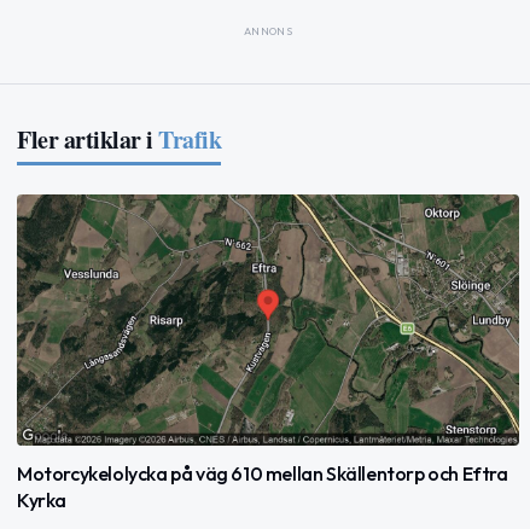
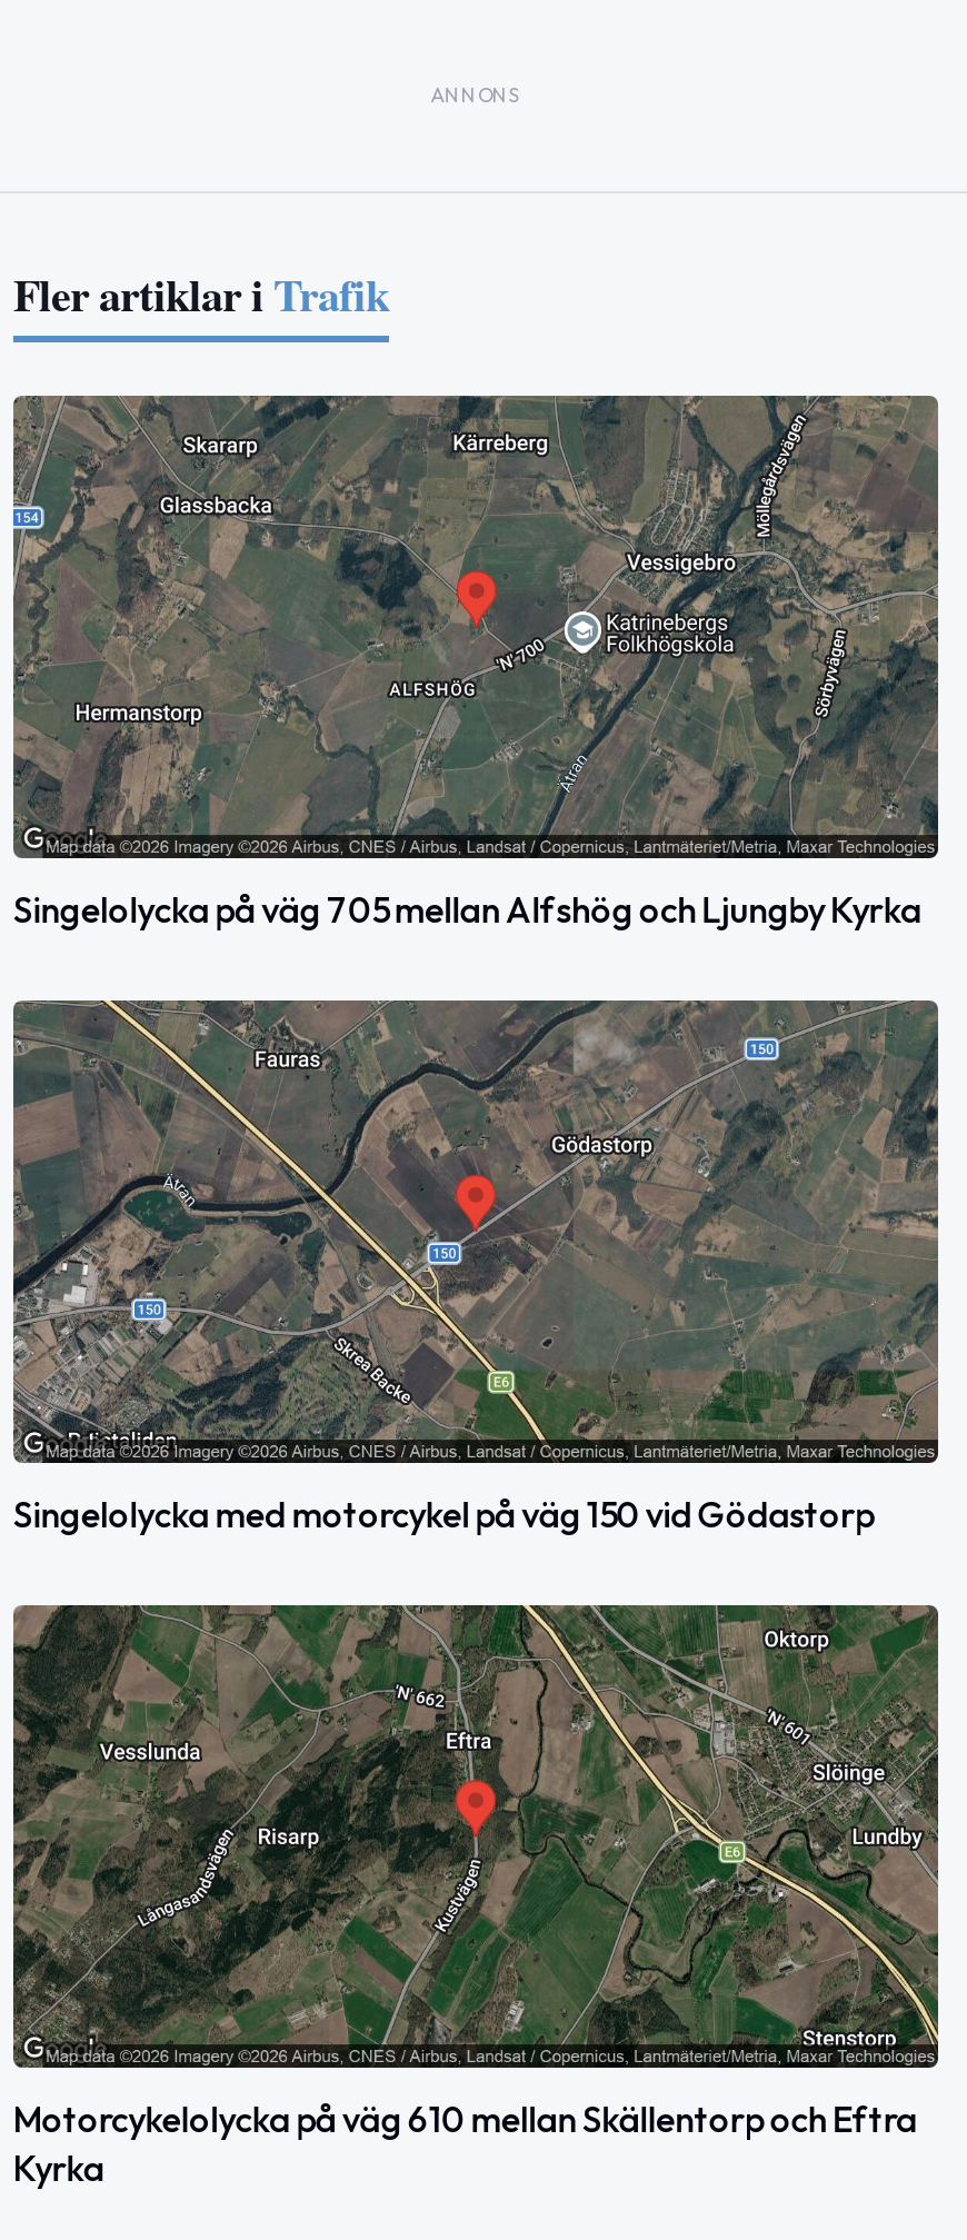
+ [image]
+ Singelolycka på väg 705 mellan Alfshög och Ljungby Kyrka

+ [image]
+ Singelolycka med motorcykel på väg 150 vid Gödastorp
